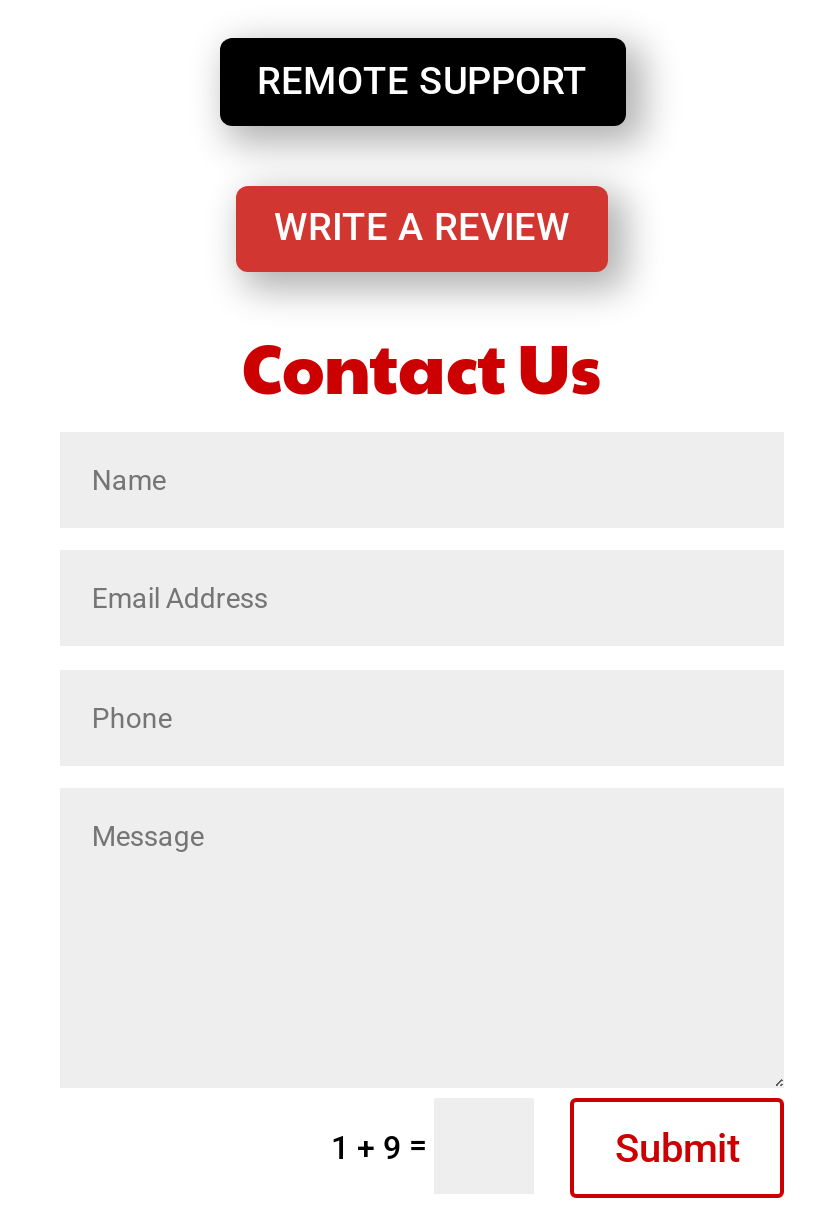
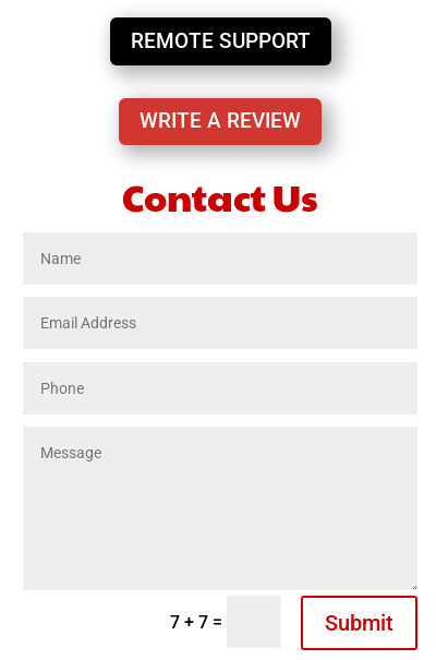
- 1 + 9 =
+ 7 + 7 =
